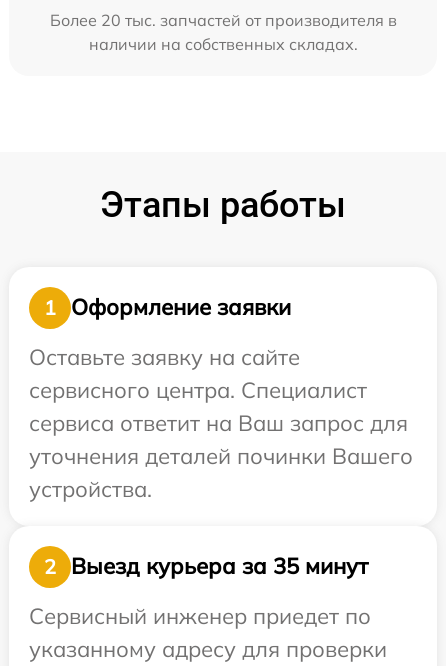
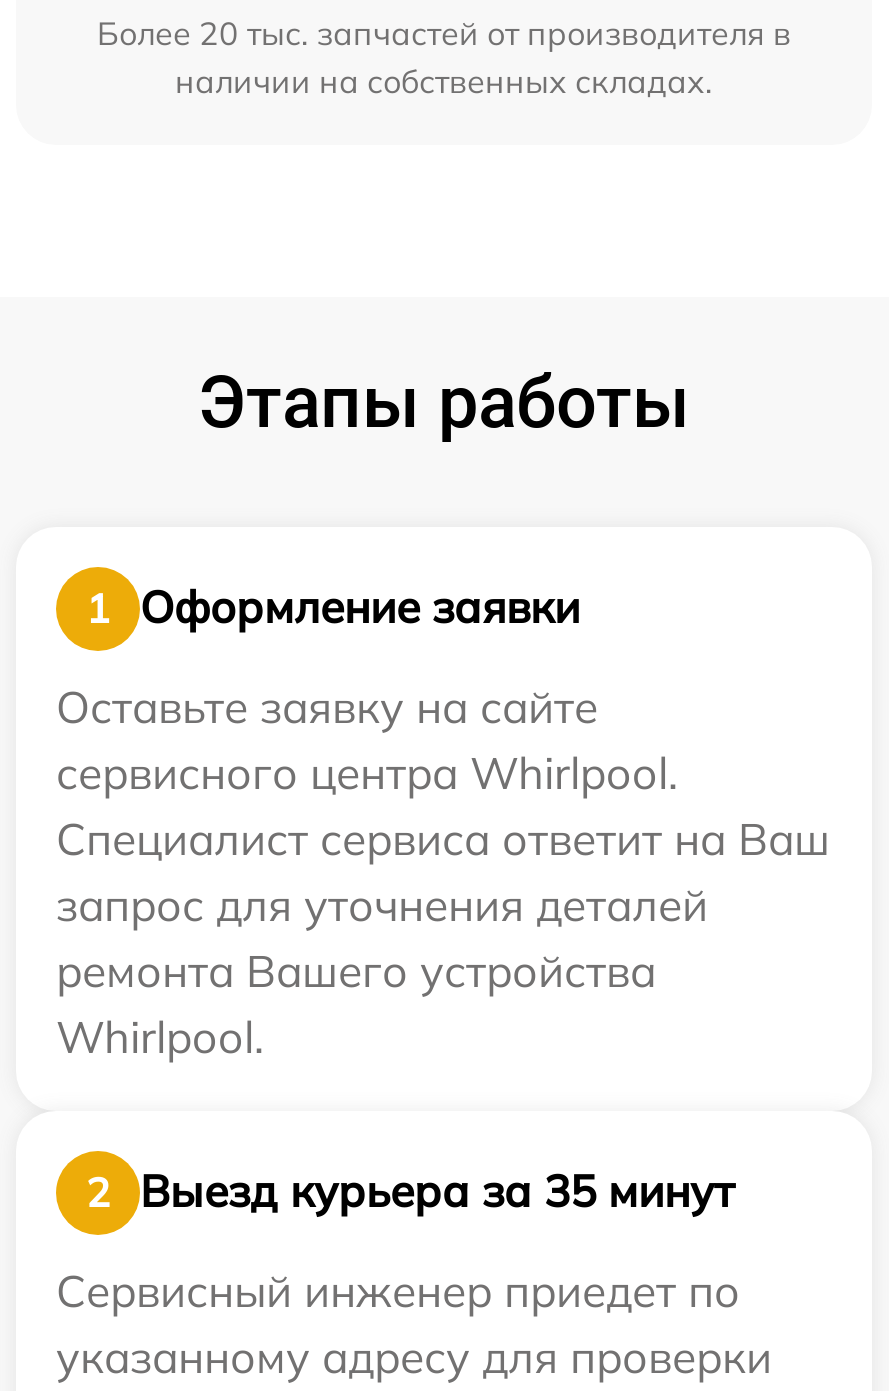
- сервисного центра. Специалист
- сервиса ответит на Ваш запрос для
- уточнения деталей починки Вашего
- устройства.
+ сервисного центра Whirlpool.
+ Специалист сервиса ответит на Ваш
+ запрос для уточнения деталей
+ ремонта Вашего устройства
+ Whirlpool.
